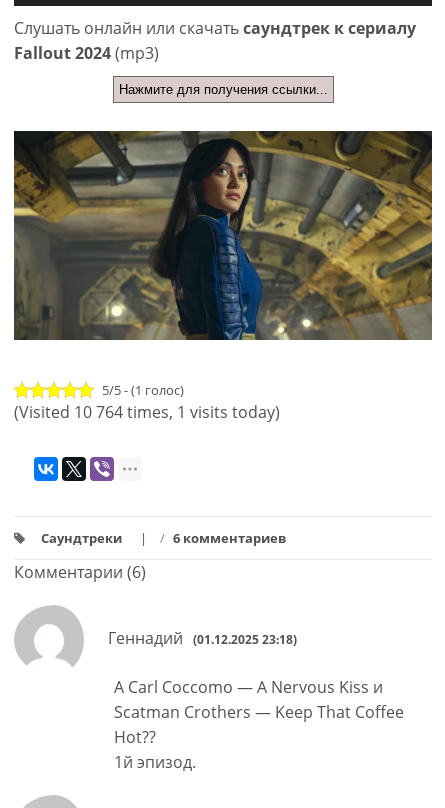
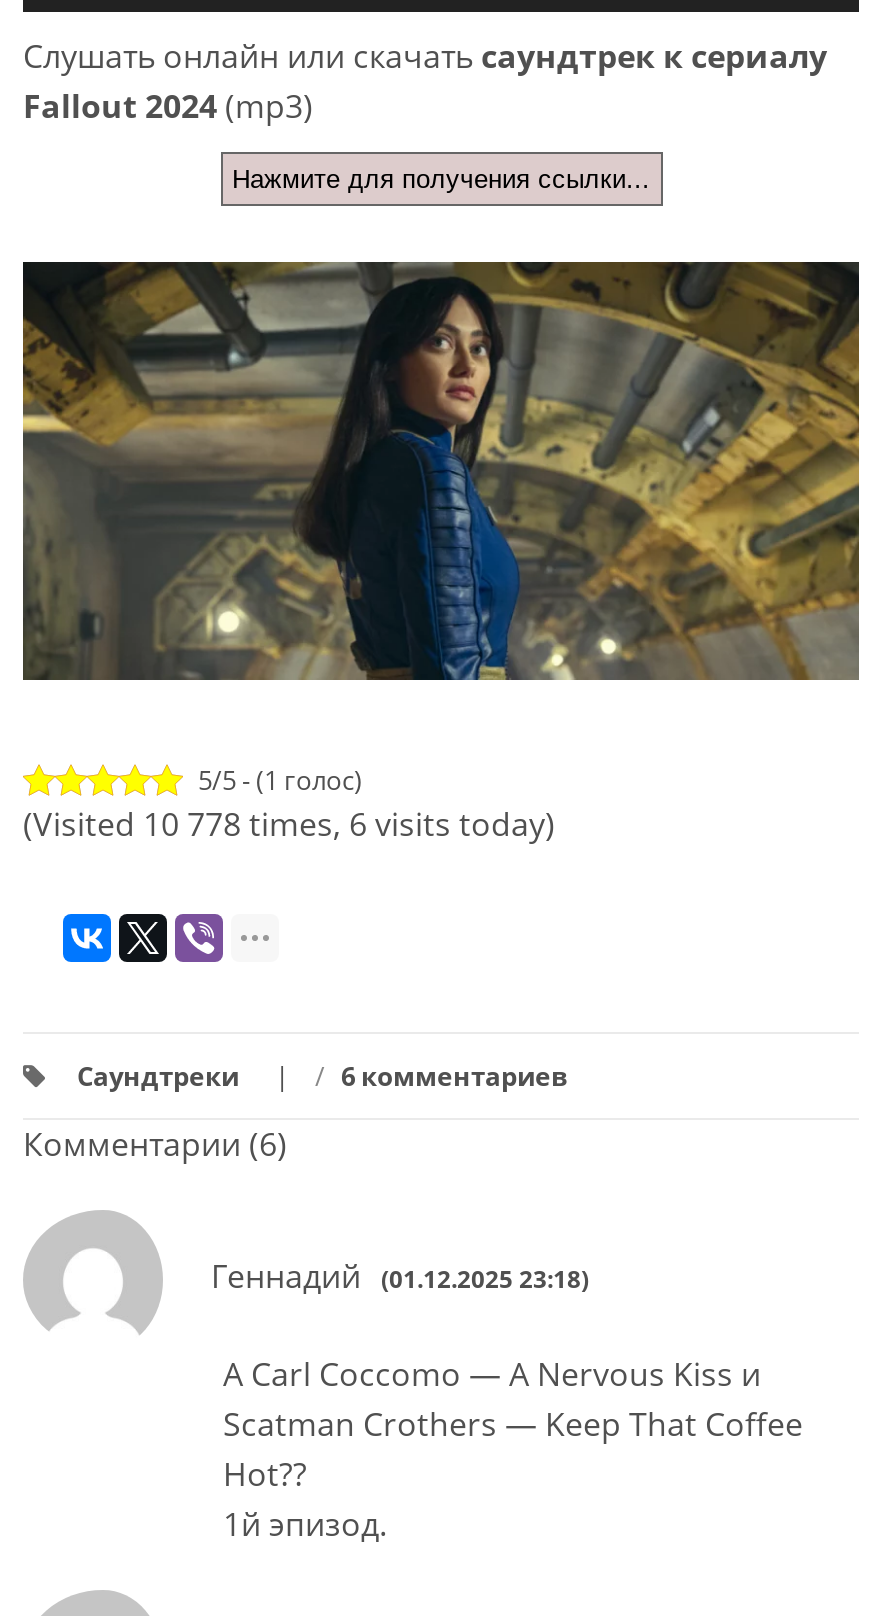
- (Visited 10 764 times, 1 visits today)
+ (Visited 10 778 times, 6 visits today)
